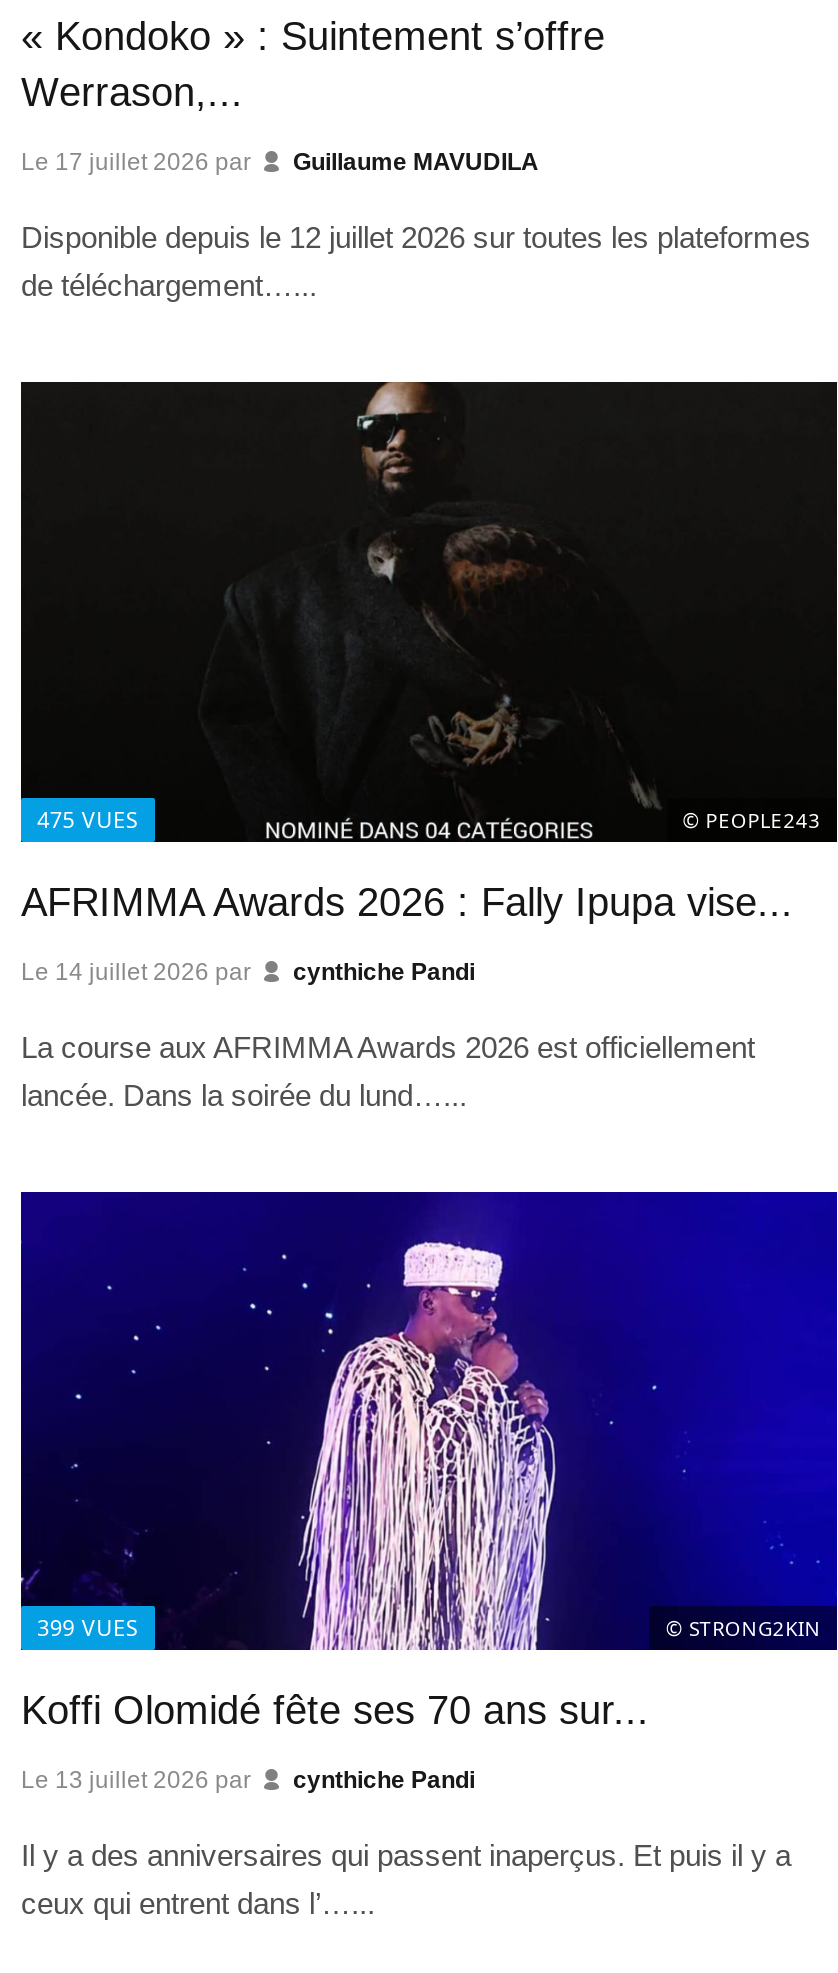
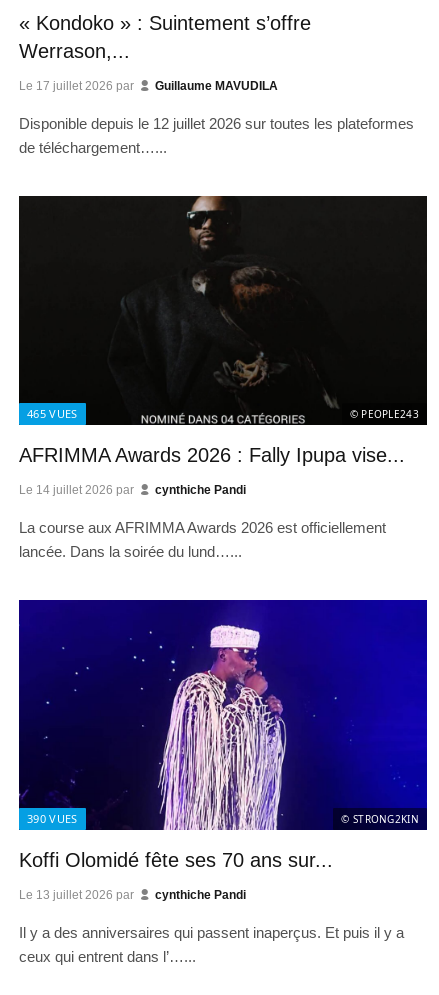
- 475 VUES
+ 465 VUES

- 399 VUES
+ 390 VUES
